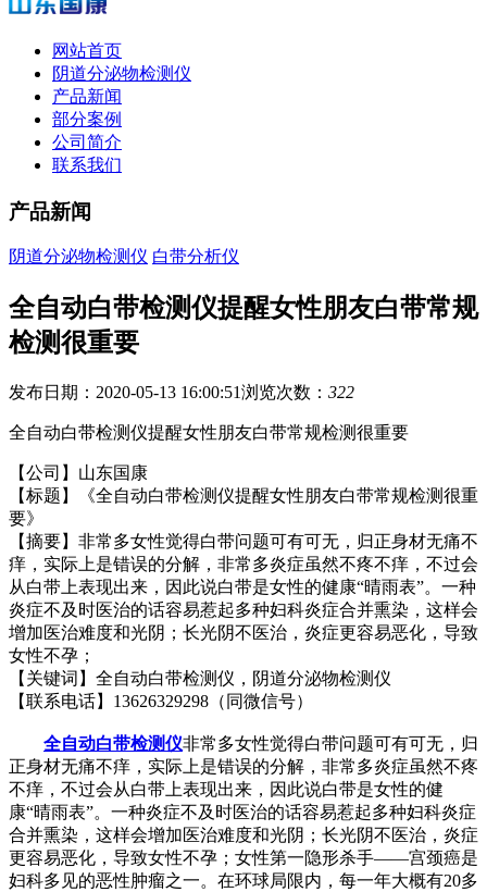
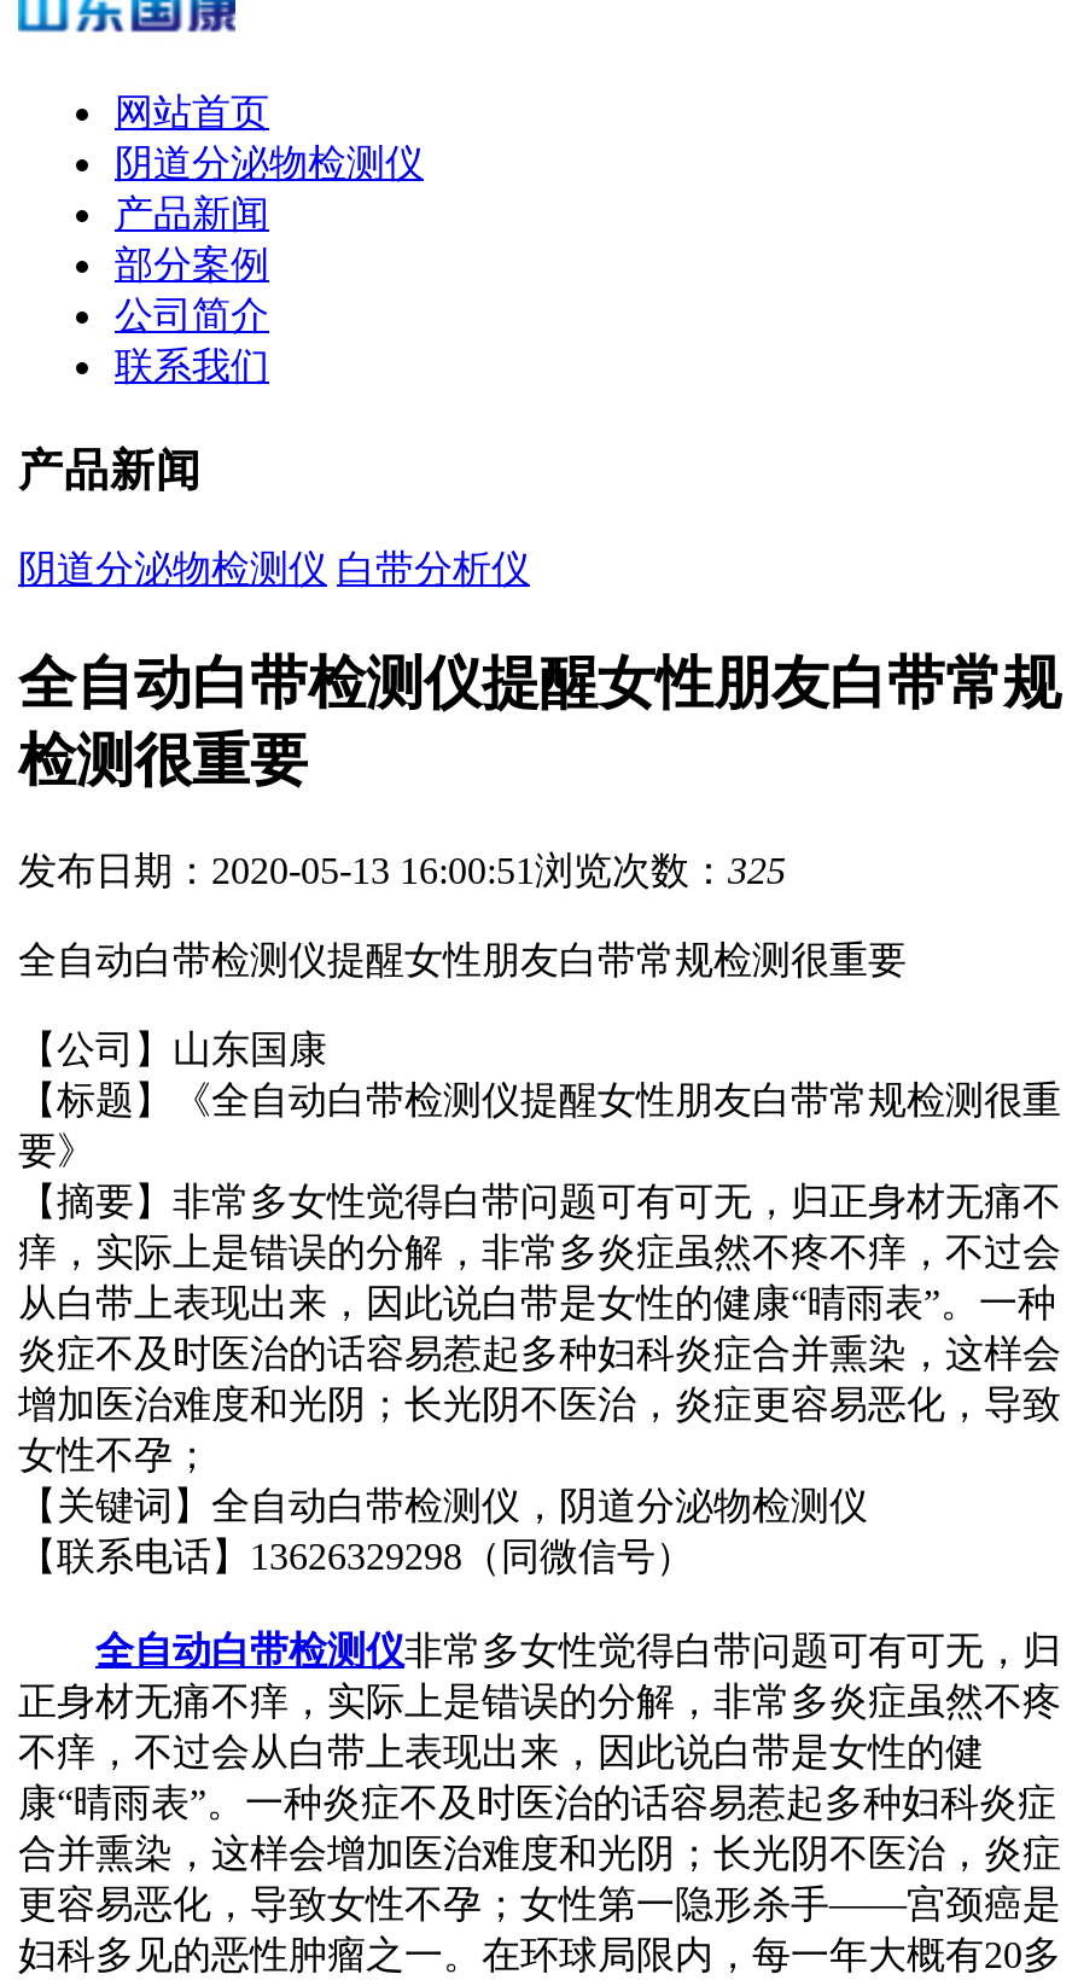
- 发布日期：2020-05-13 16:00:51浏览次数：322
+ 发布日期：2020-05-13 16:00:51浏览次数：325
